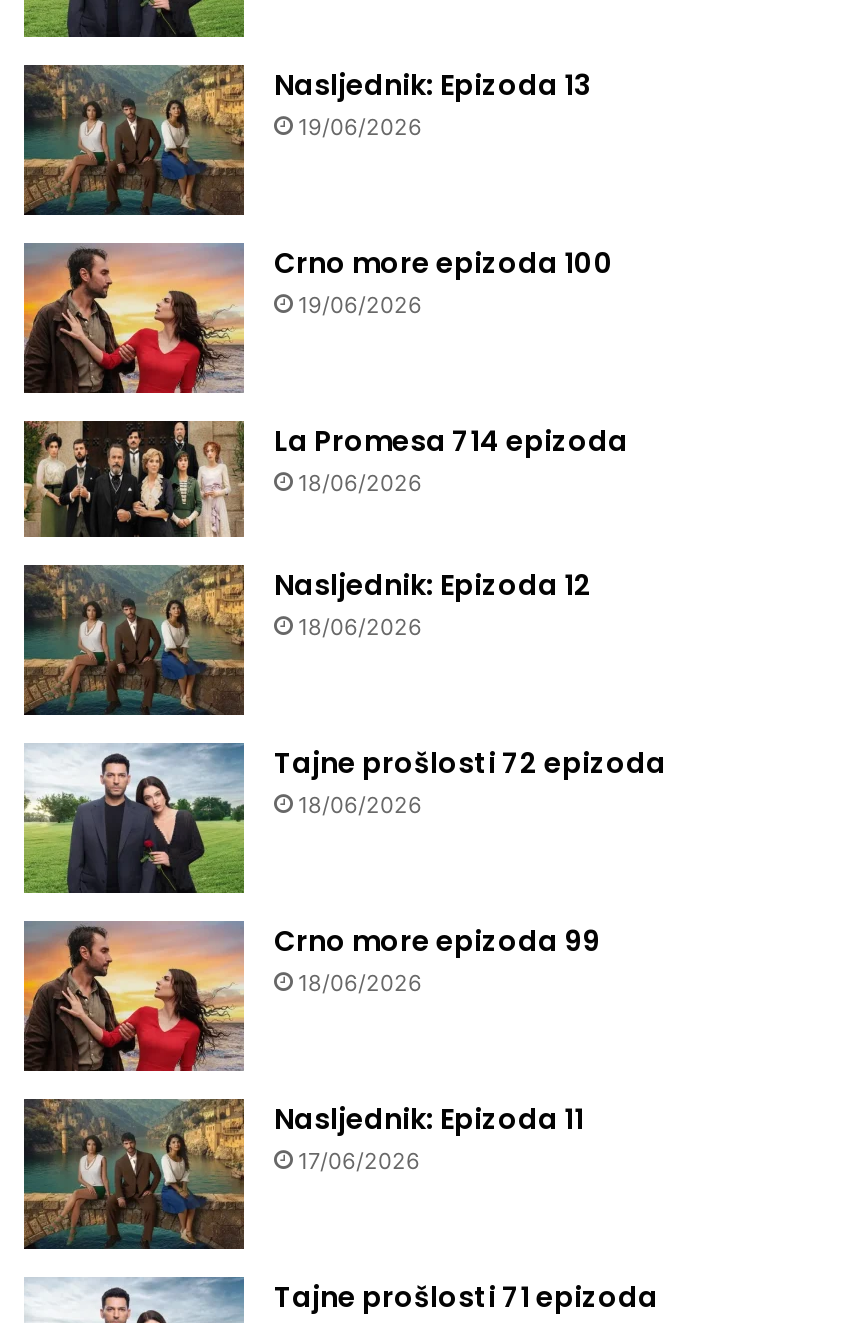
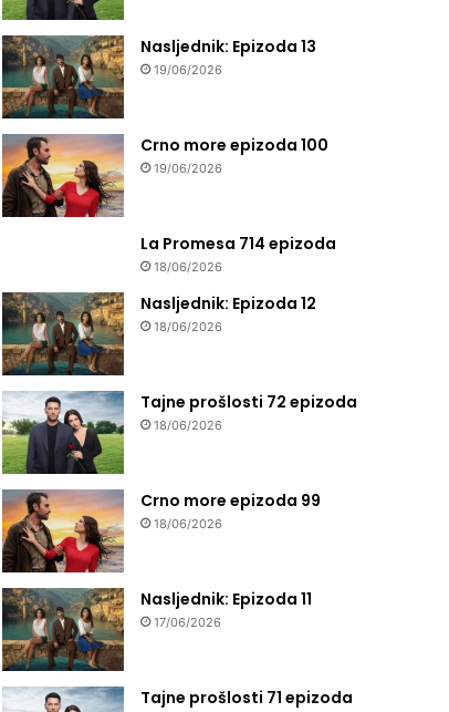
- [image]
